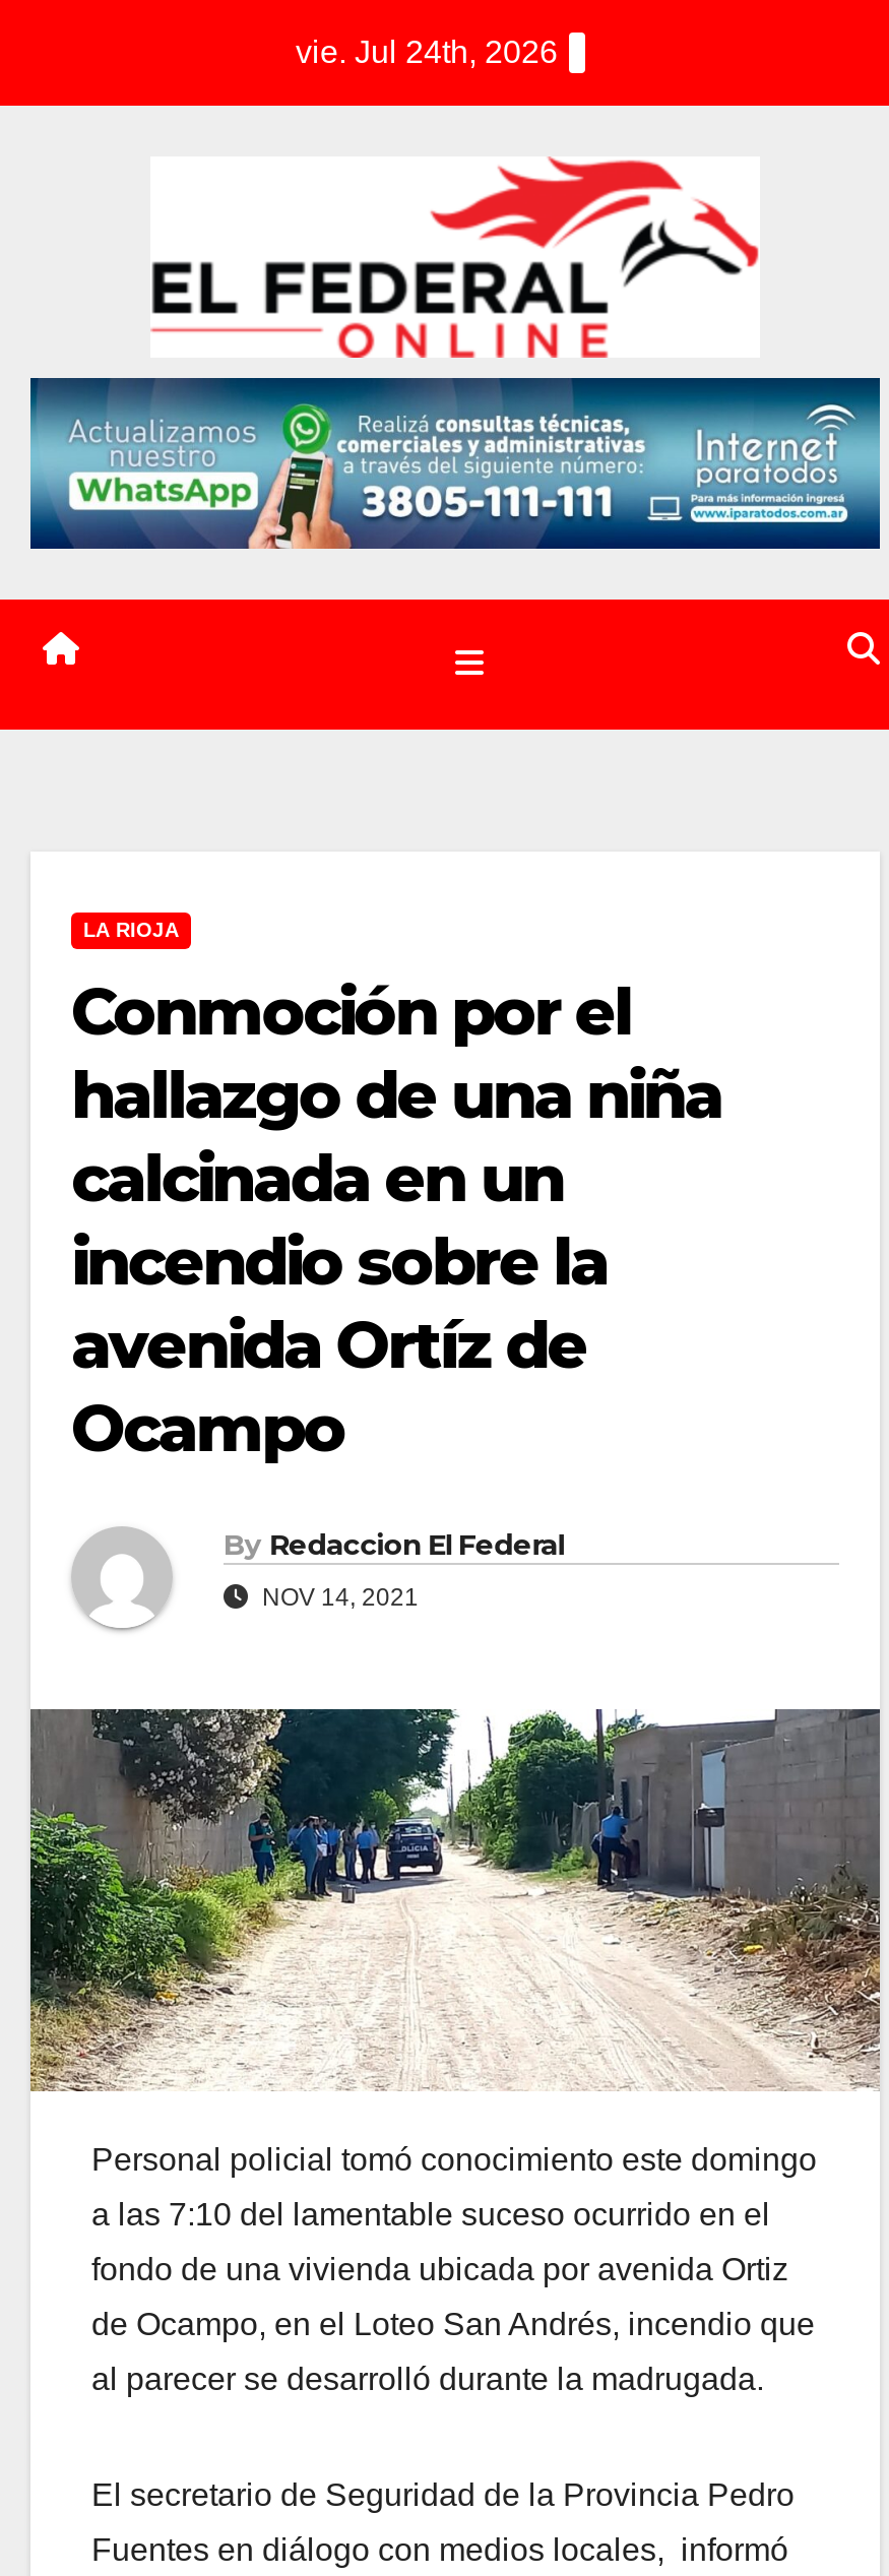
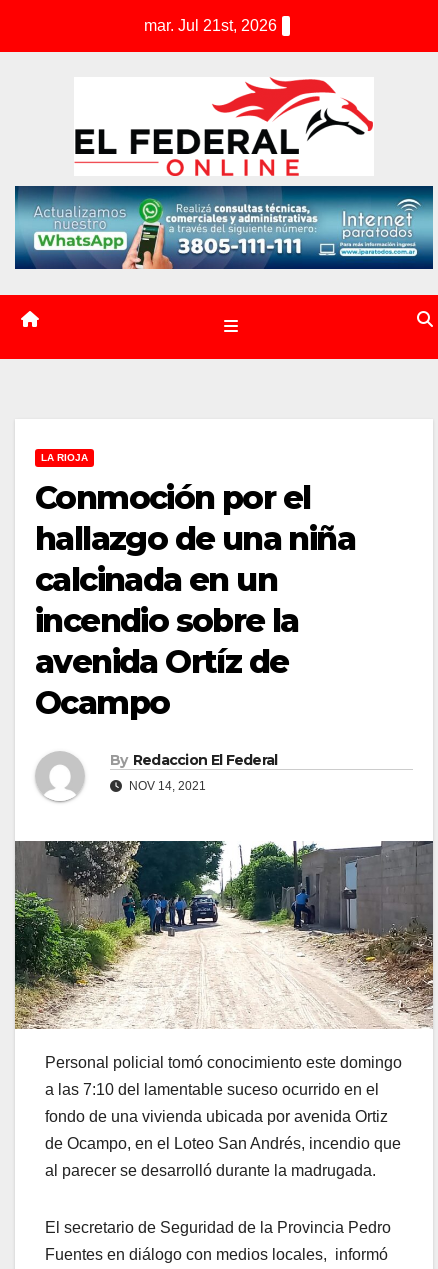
- vie. Jul 24th, 2026
+ mar. Jul 21st, 2026
